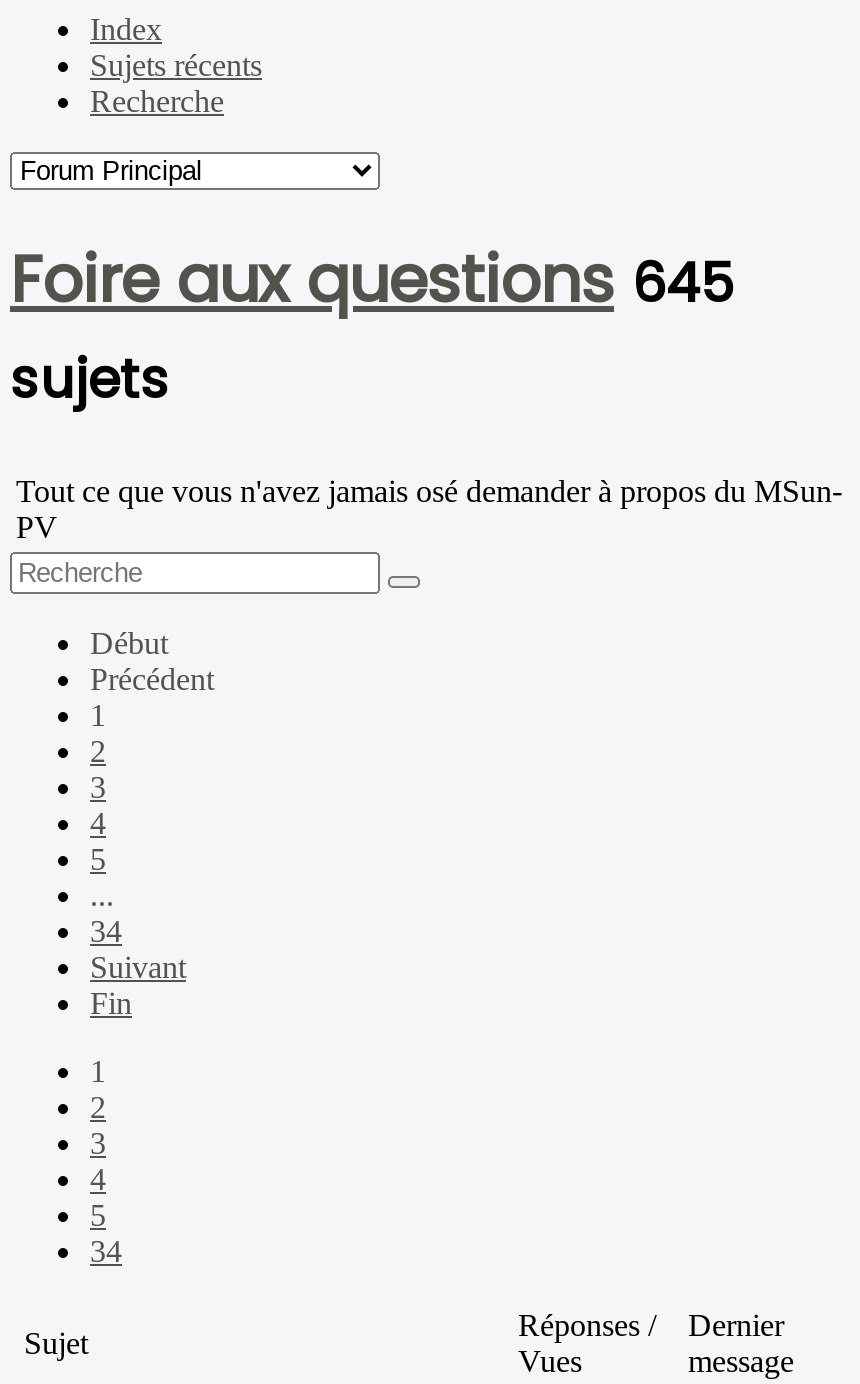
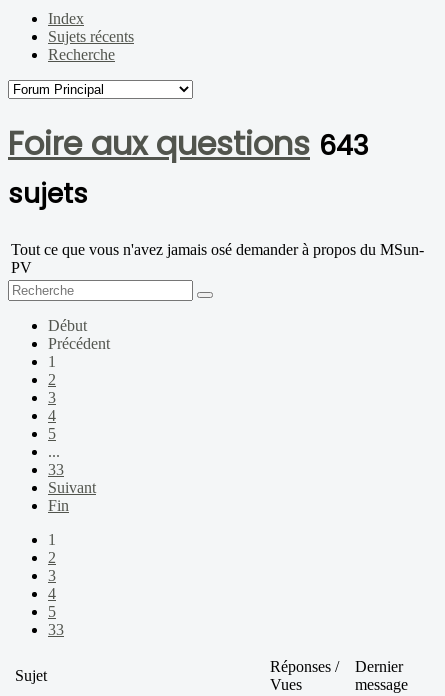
- Foire aux questions 645
+ Foire aux questions 643

- 34
+ 33

- 34
+ 33
